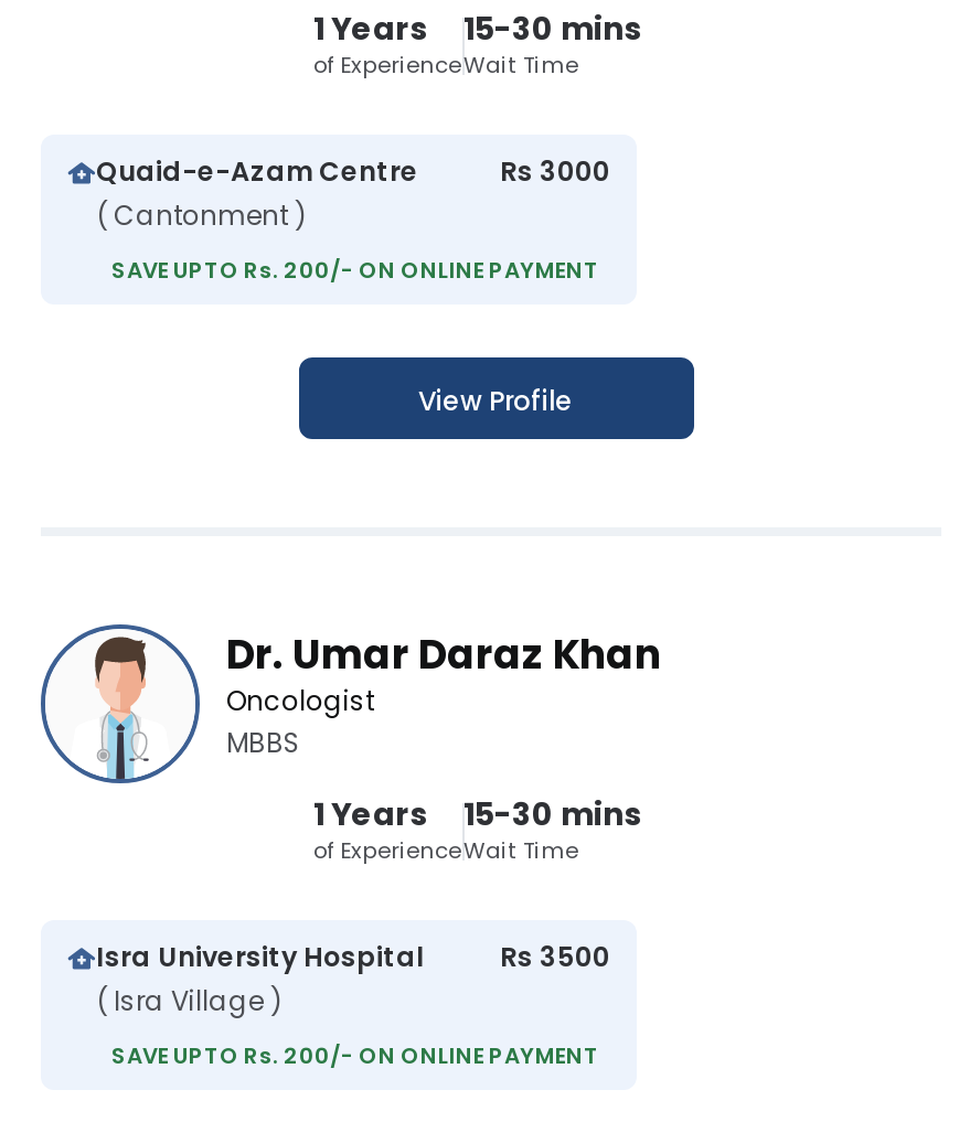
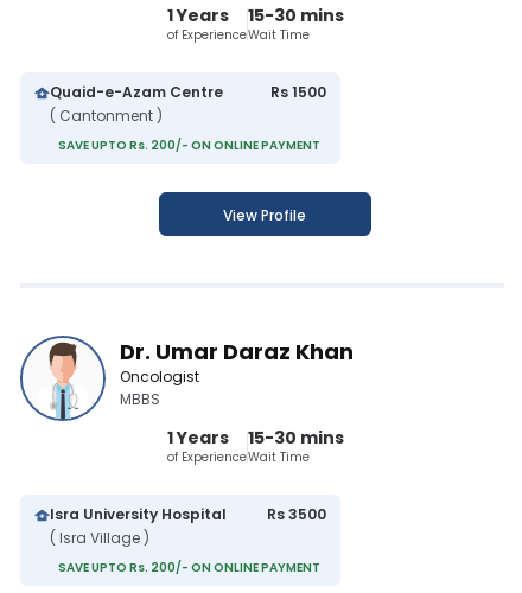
- Rs 3000
+ Rs 1500
